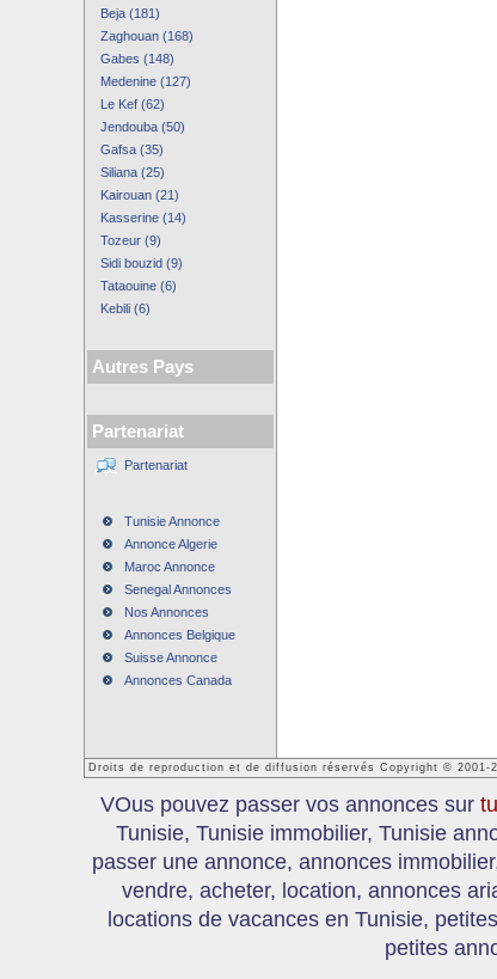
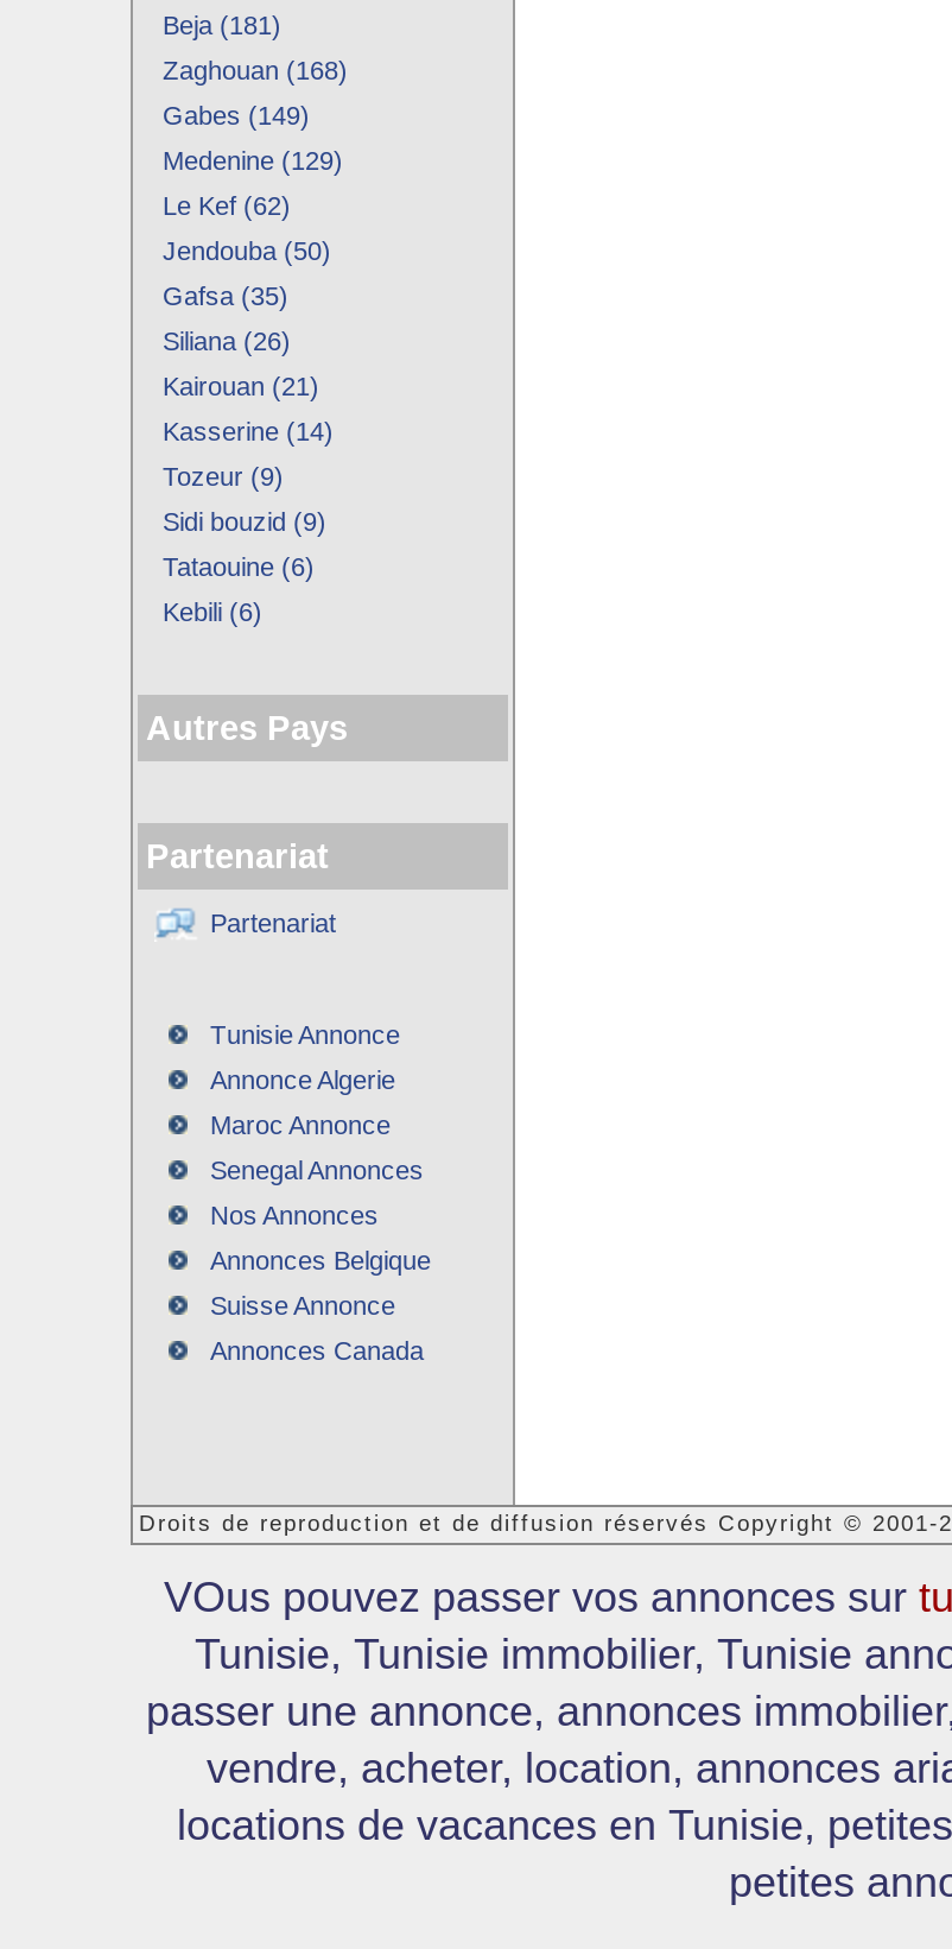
- Gabes (148)
+ Gabes (149)

- Medenine (127)
+ Medenine (129)

- Siliana (25)
+ Siliana (26)
